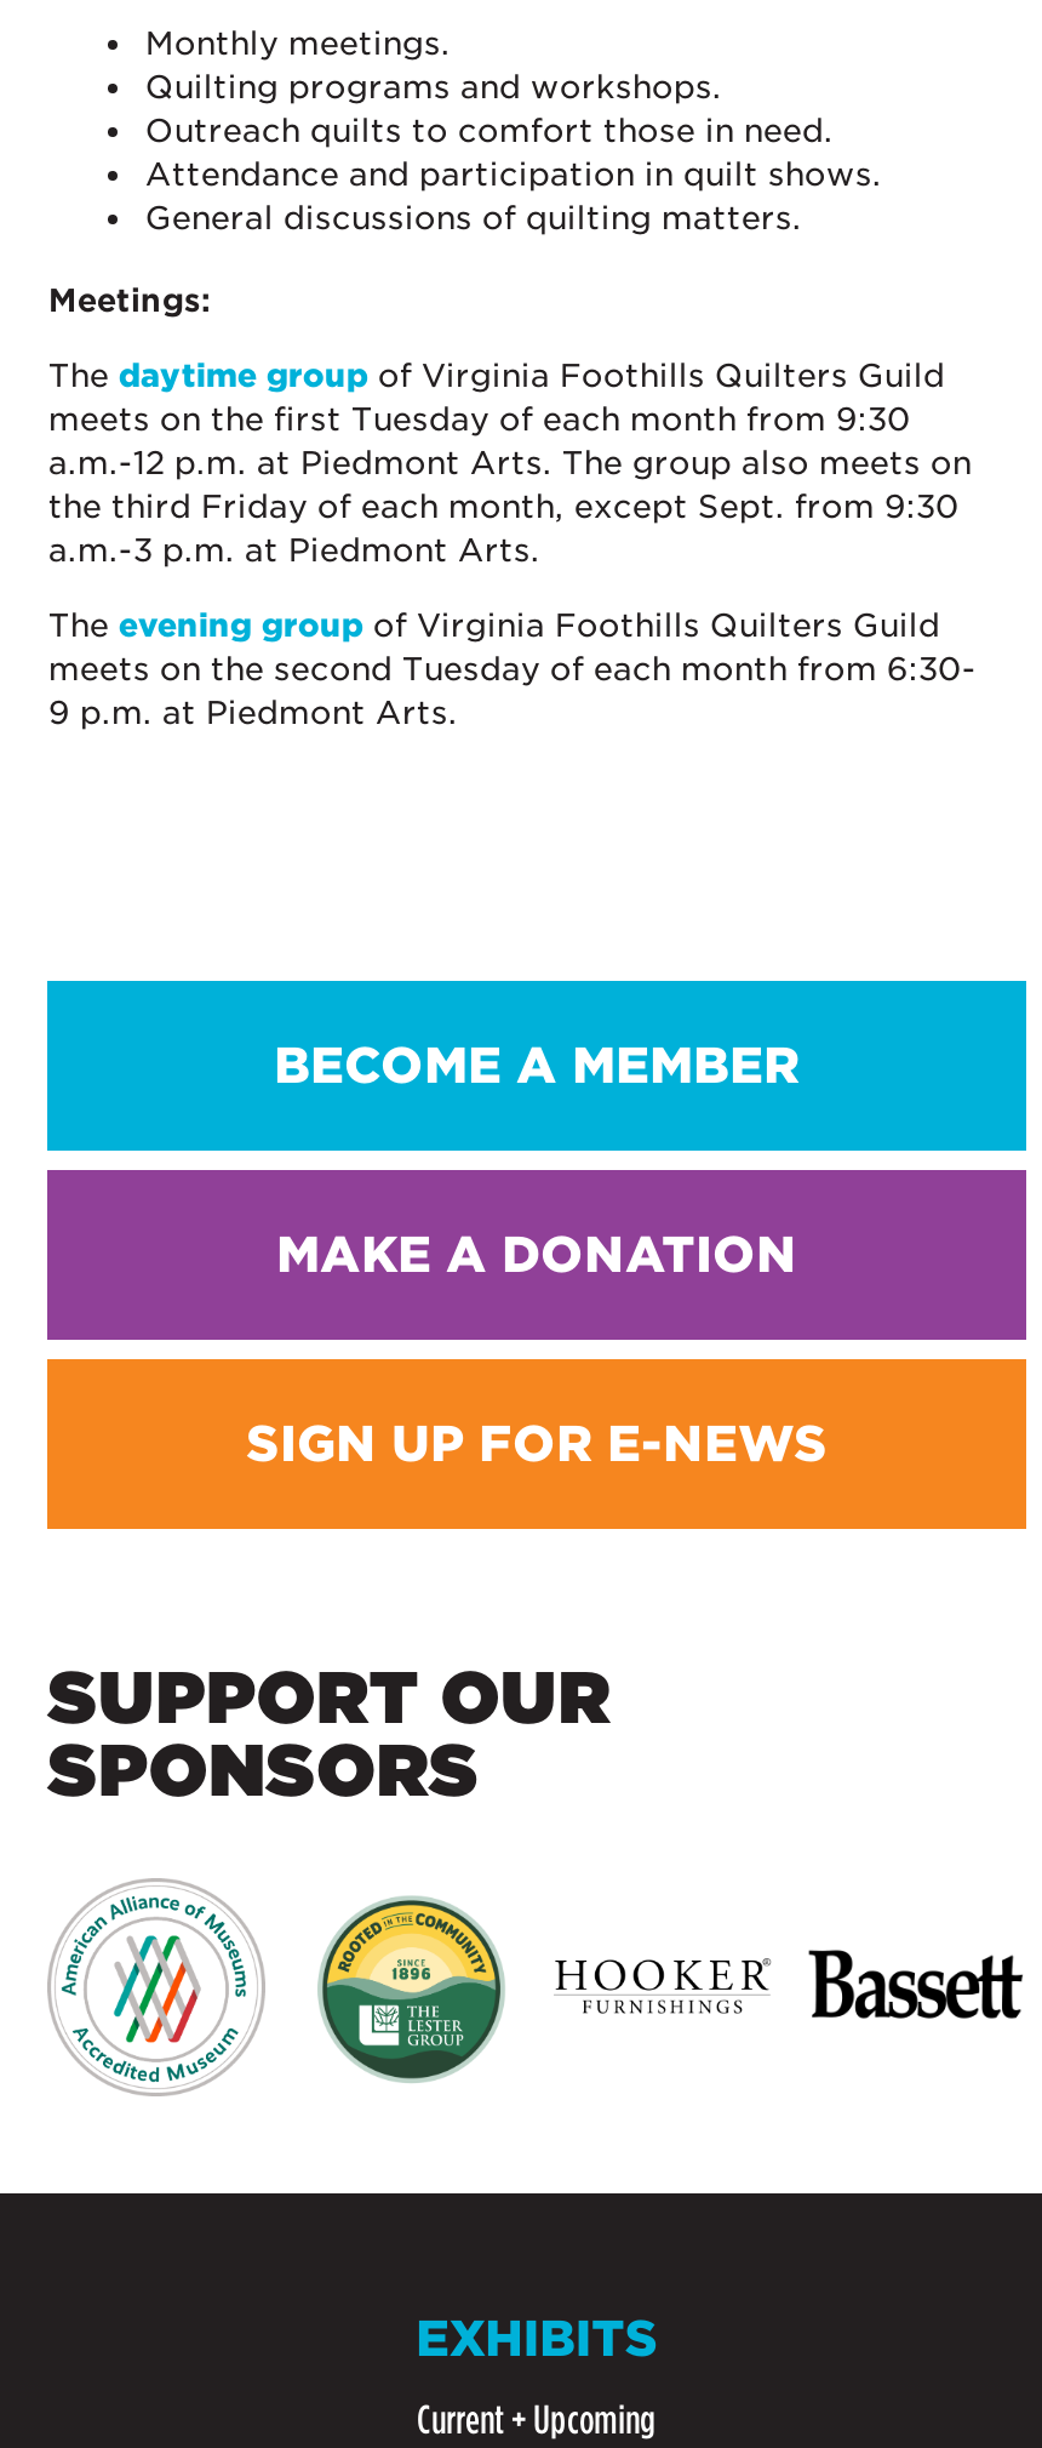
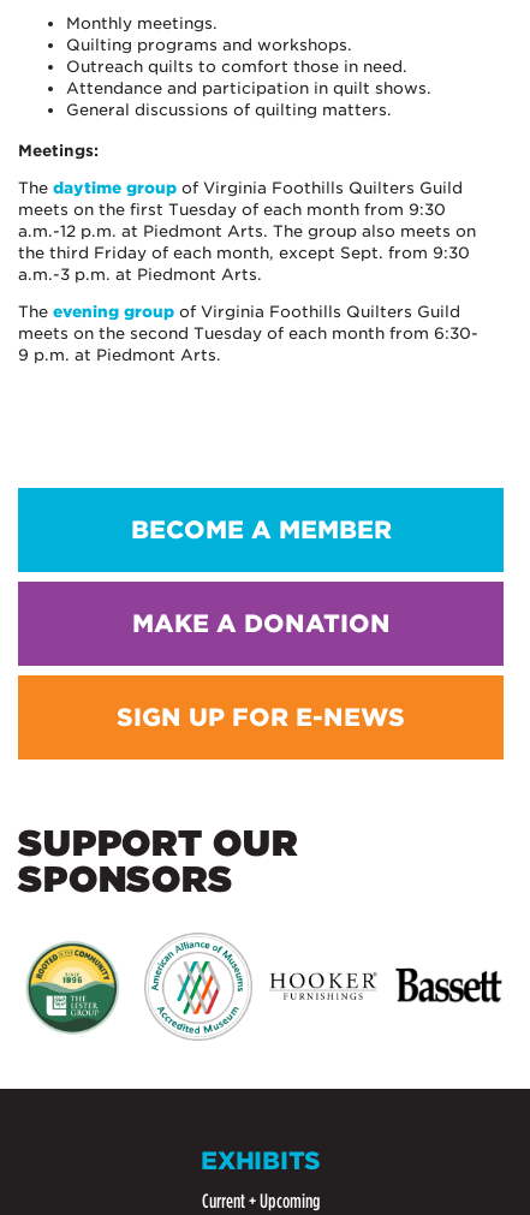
- [image]
+ [image]

- [image]
+ [image]
